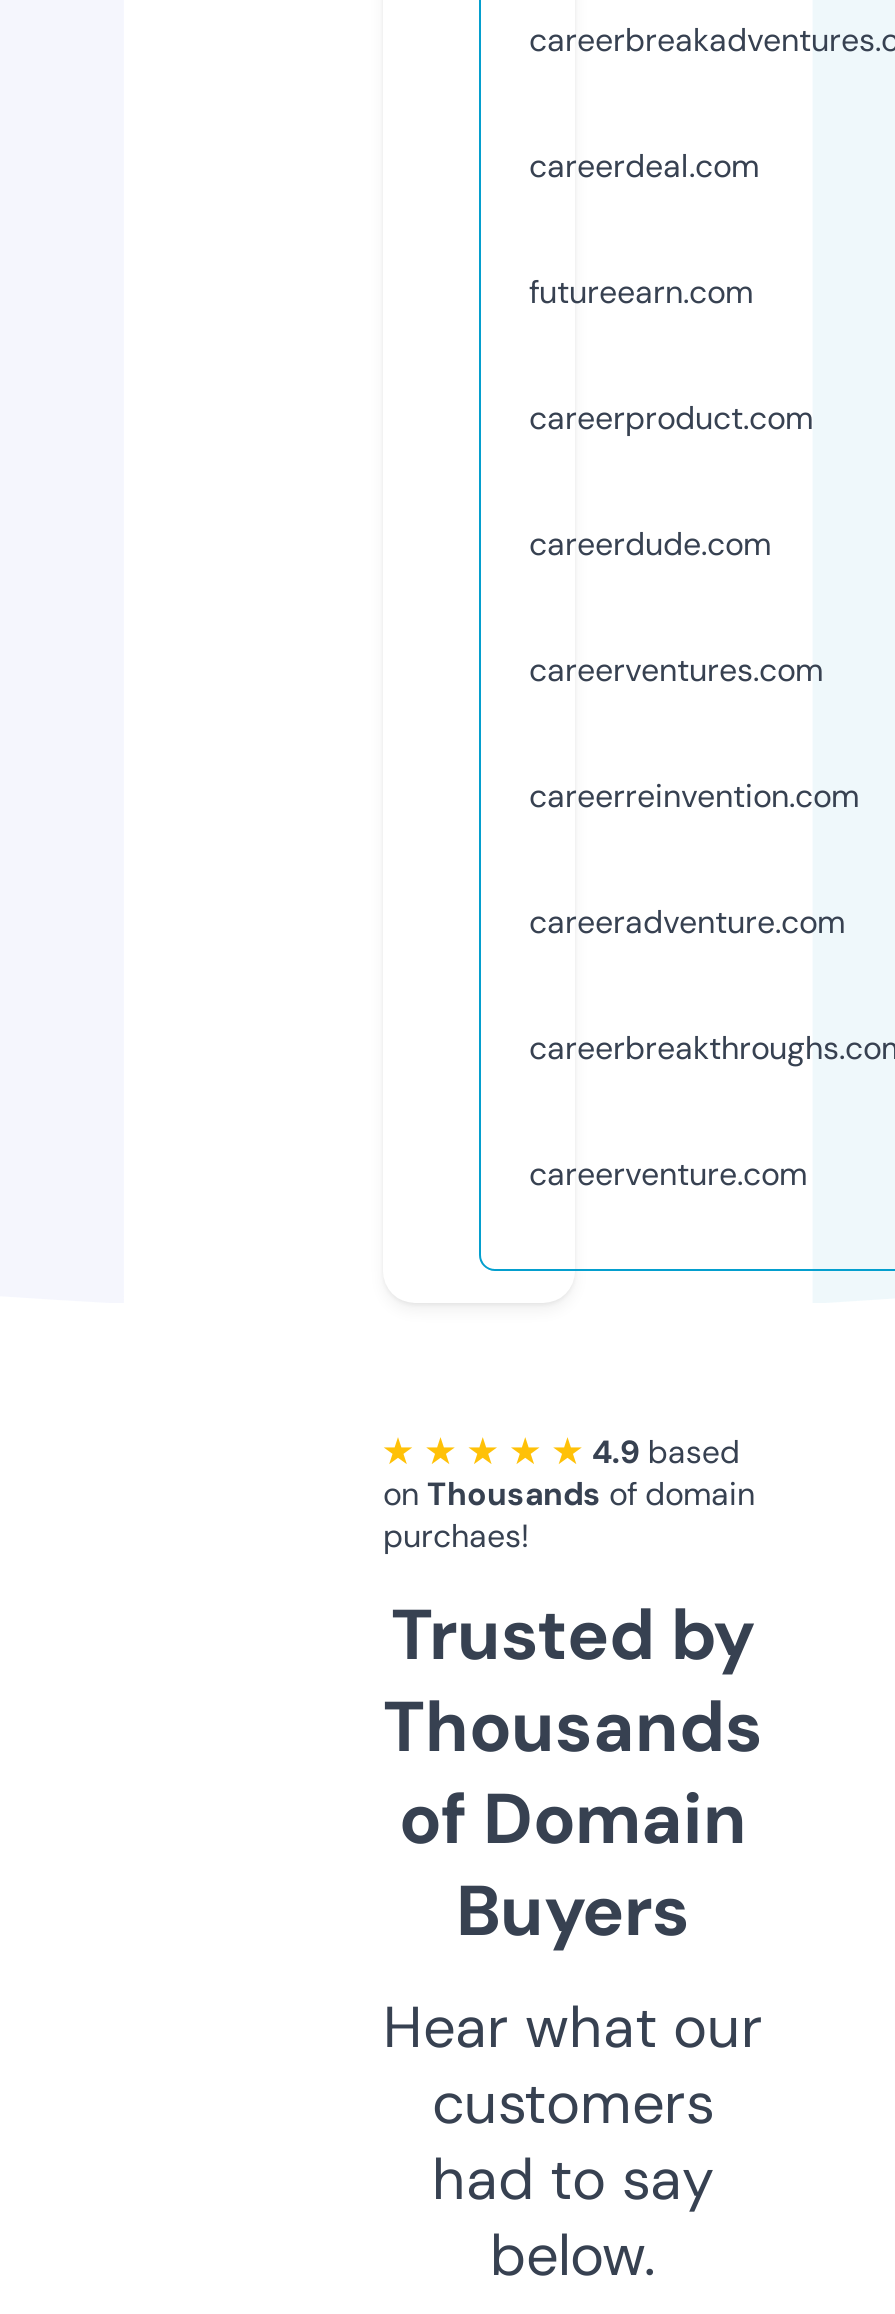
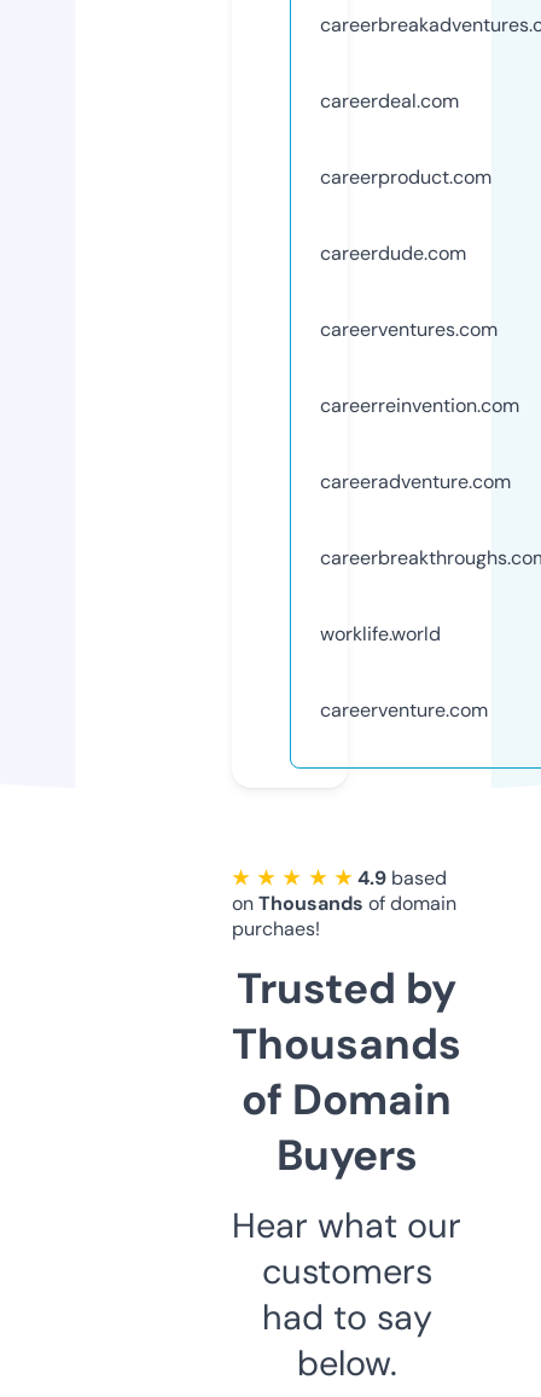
- futureearn.com

moved up: careerproduct.com | careerdude.com | careerventures.com | careerreinvention.com | careeradventure.com

+ worklife.world
